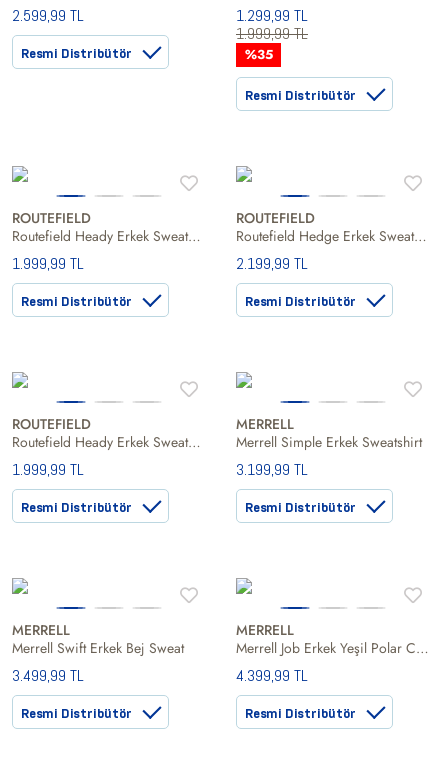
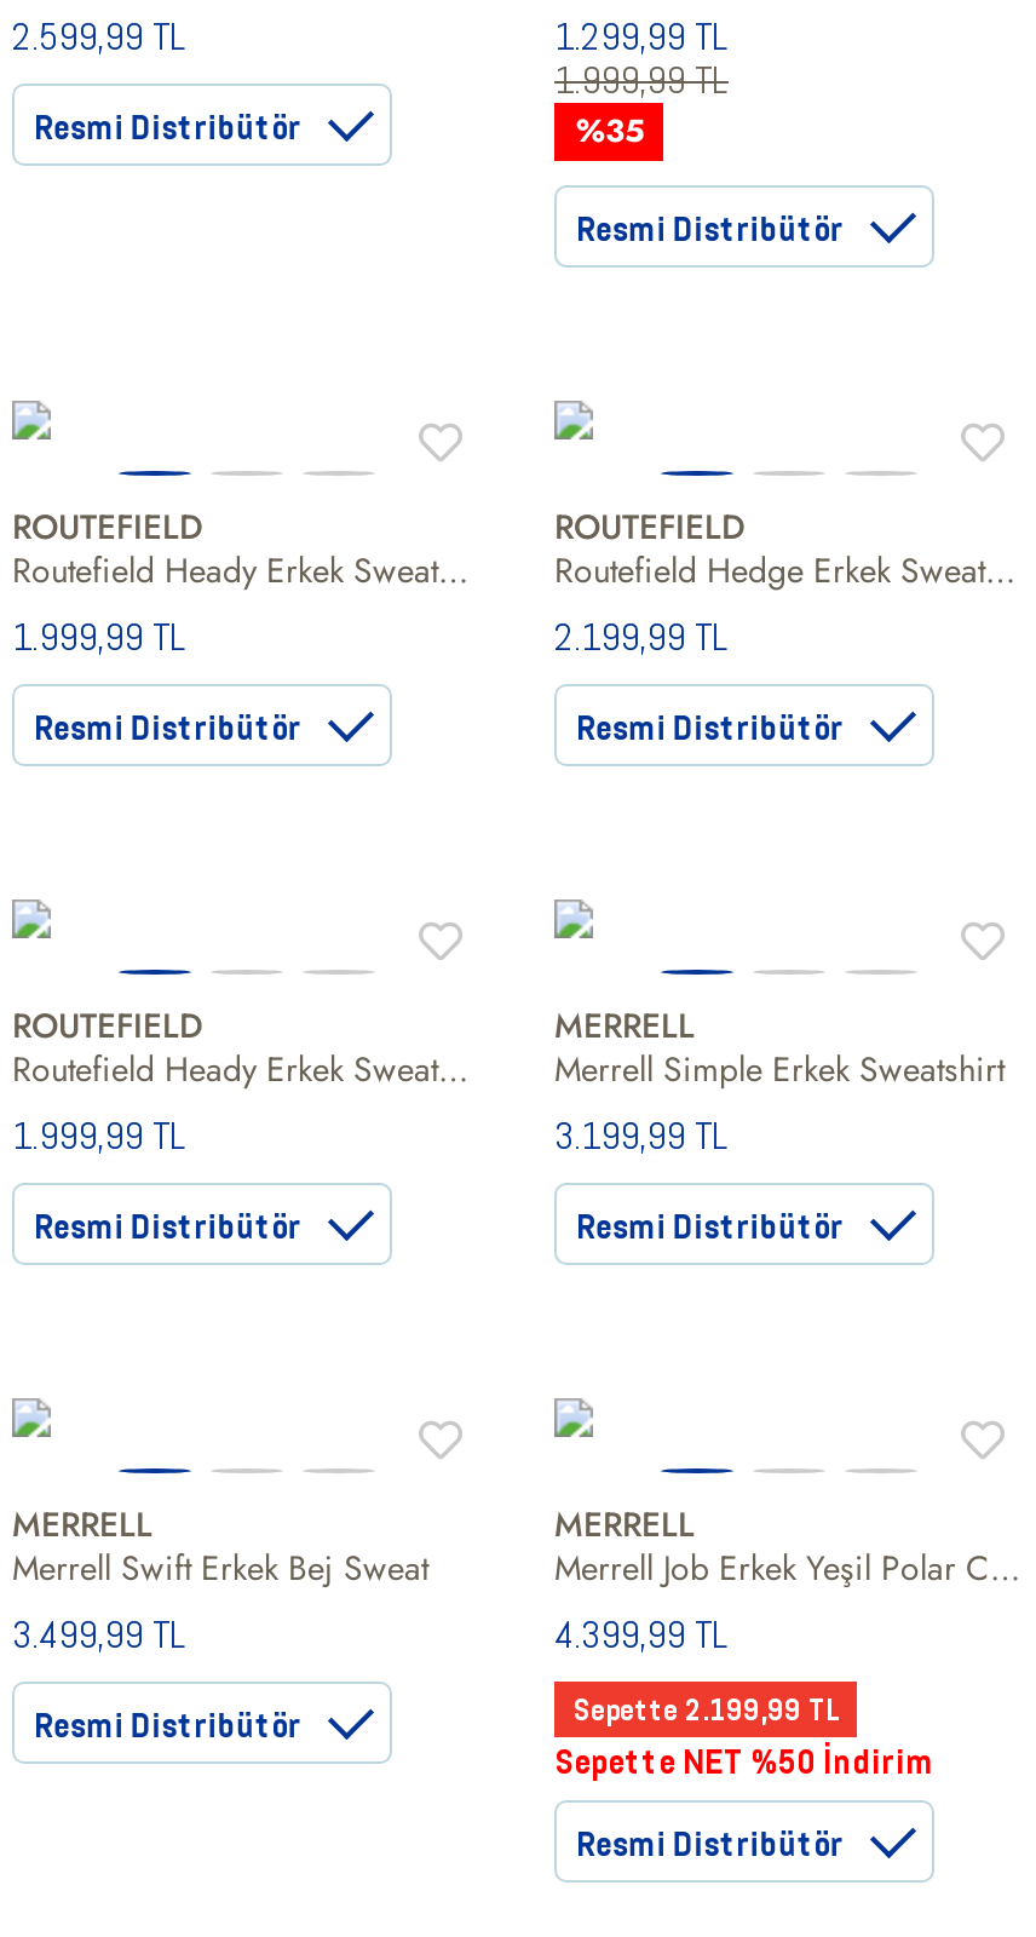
+ Sepette 2.199,99 TL
+ Sepette NET %50 İndirim
